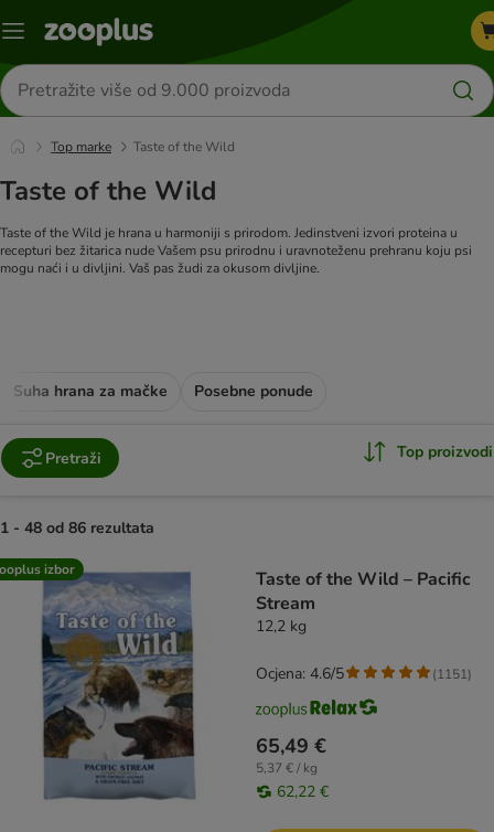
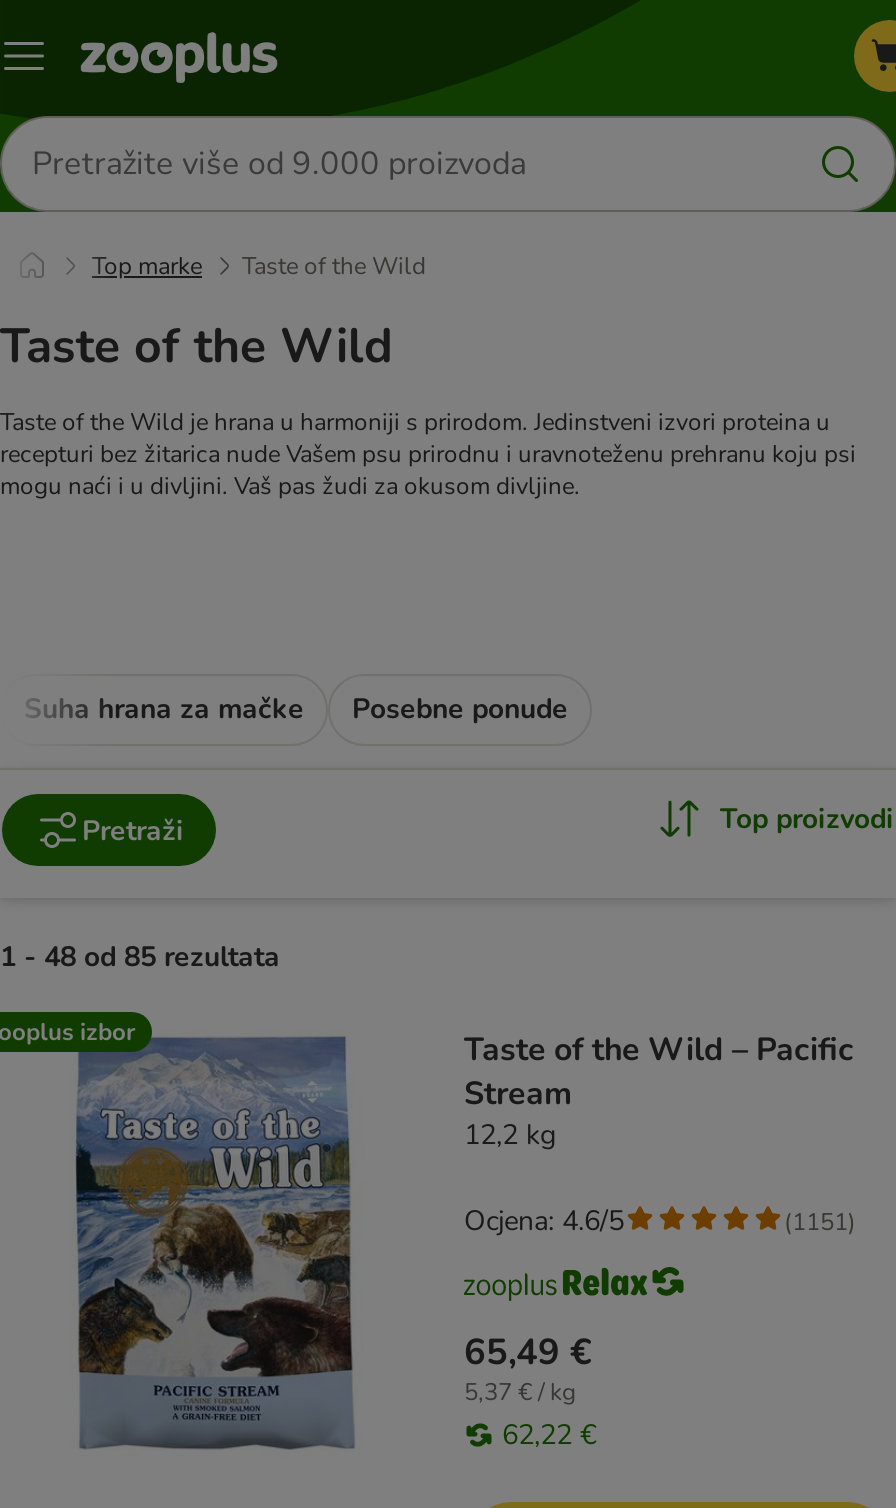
- 1 - 48 od 86 rezultata
+ 1 - 48 od 85 rezultata
